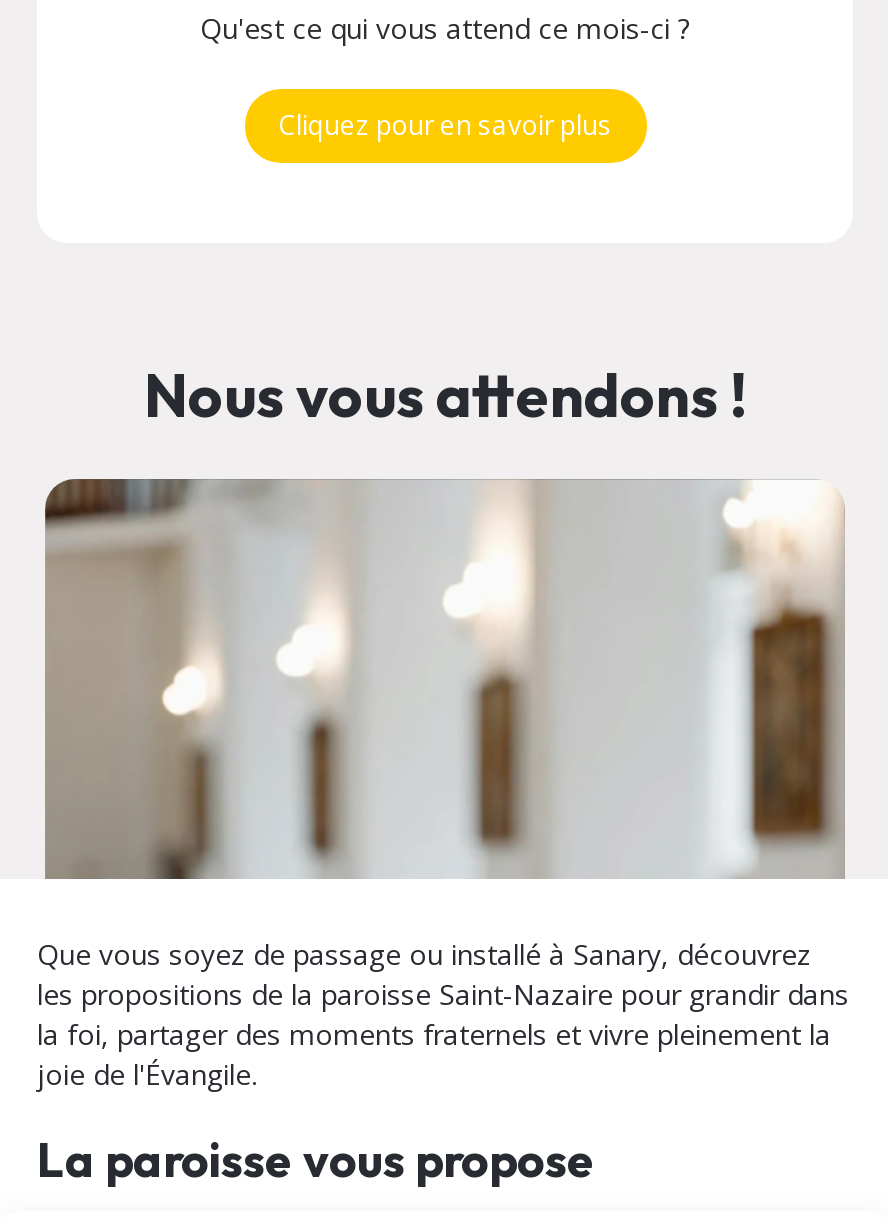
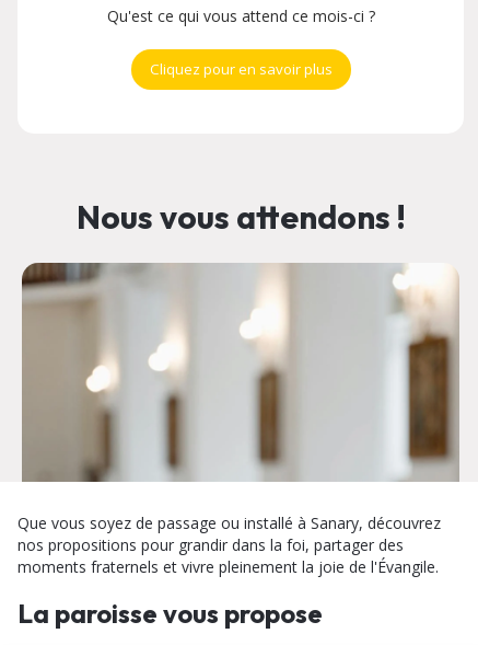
- les propositions de la paroisse Saint-Nazaire pour grandir dans
- la foi, partager des moments fraternels et vivre pleinement la
- joie de l'Évangile.
+ nos propositions pour grandir dans la foi, partager des
+ moments fraternels et vivre pleinement la joie de l'Évangile.
